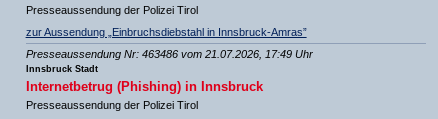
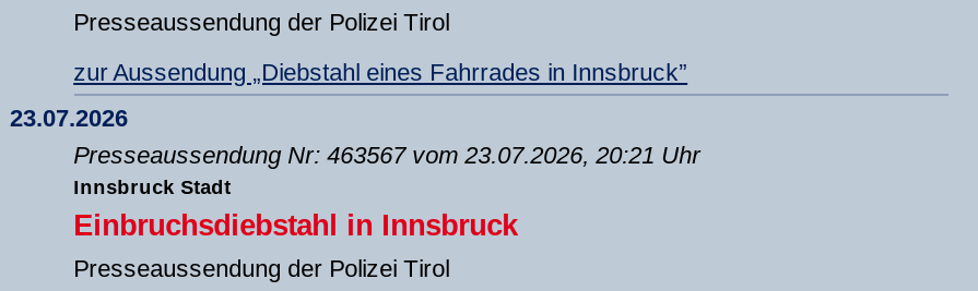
- zur Aussendung „Einbruchsdiebstahl in Innsbruck-Amras”
+ zur Aussendung „Diebstahl eines Fahrrades in Innsbruck”

- Presseaussendung Nr: 463486 vom 21.07.2026, 17:49 Uhr
+ 23.07.2026
+ Presseaussendung Nr: 463567 vom 23.07.2026, 20:21 Uhr

- Internetbetrug (Phishing) in Innsbruck
+ Einbruchsdiebstahl in Innsbruck
